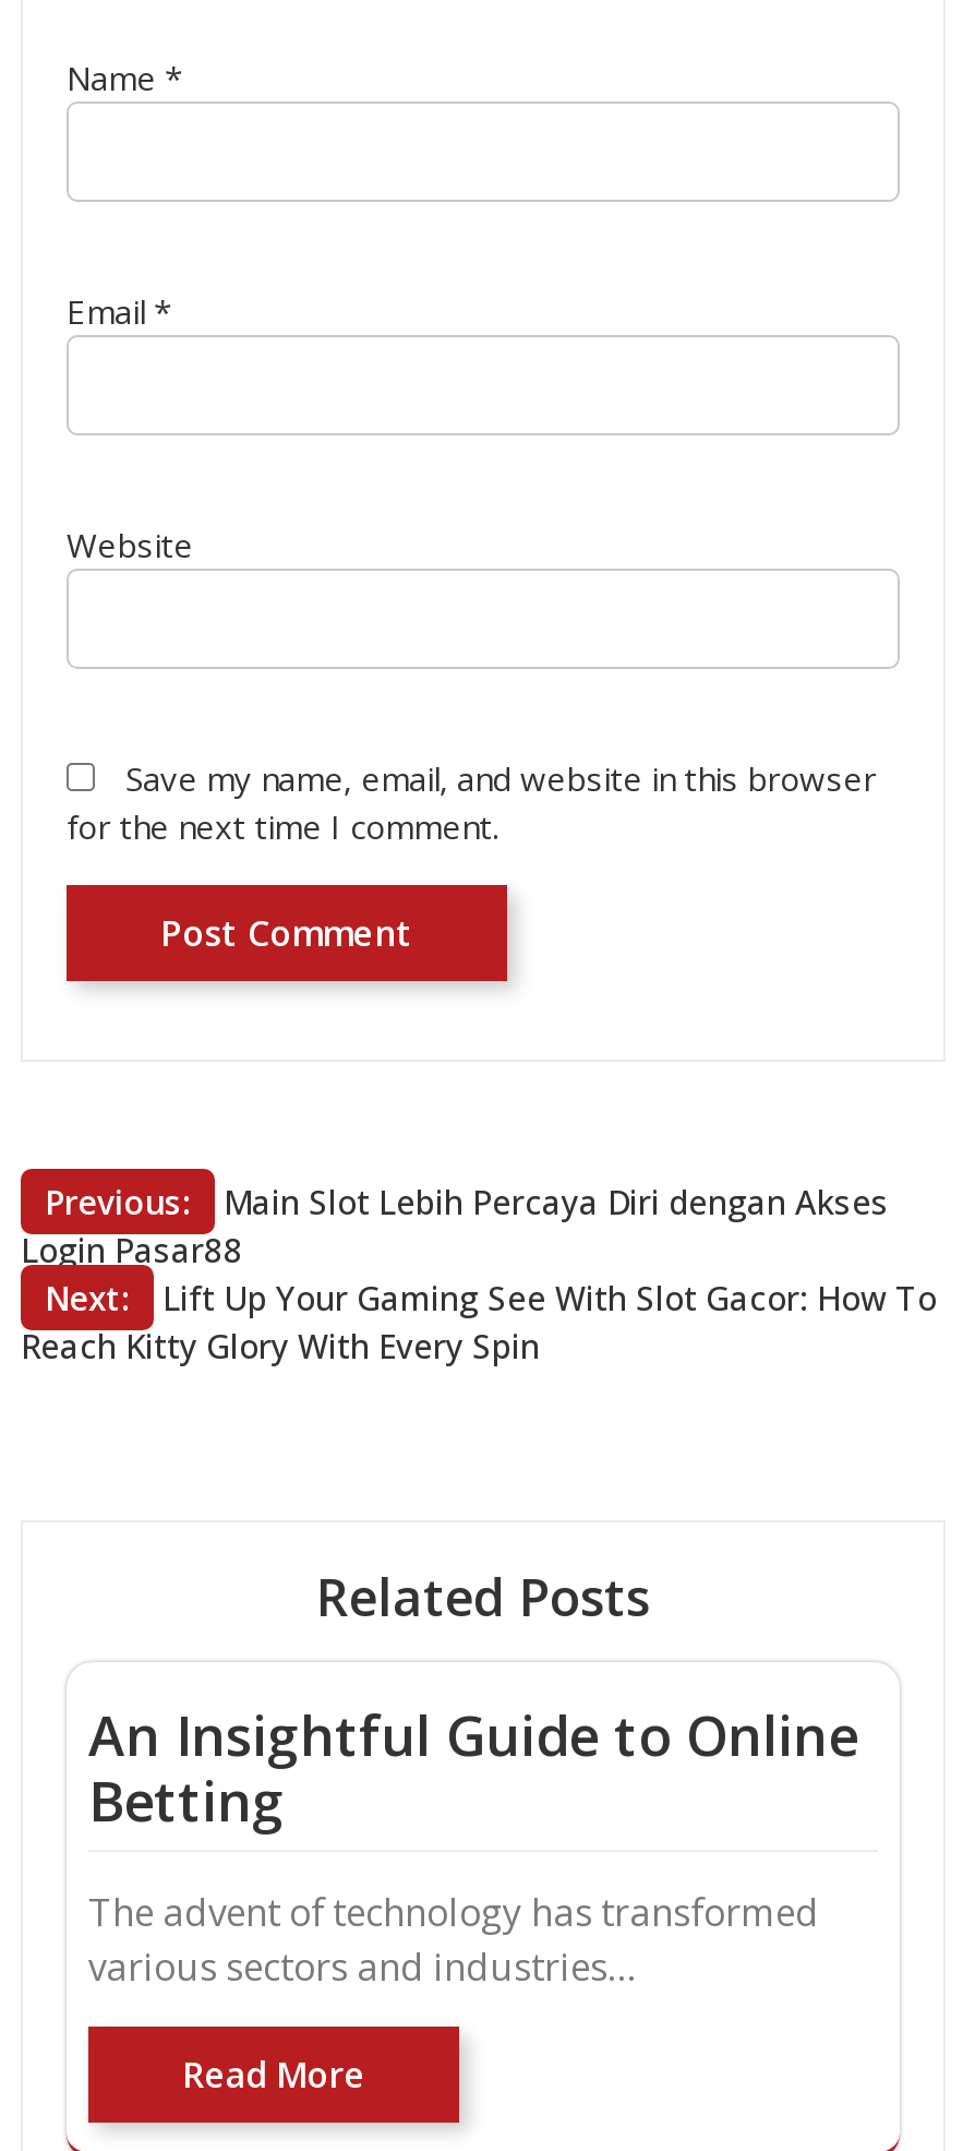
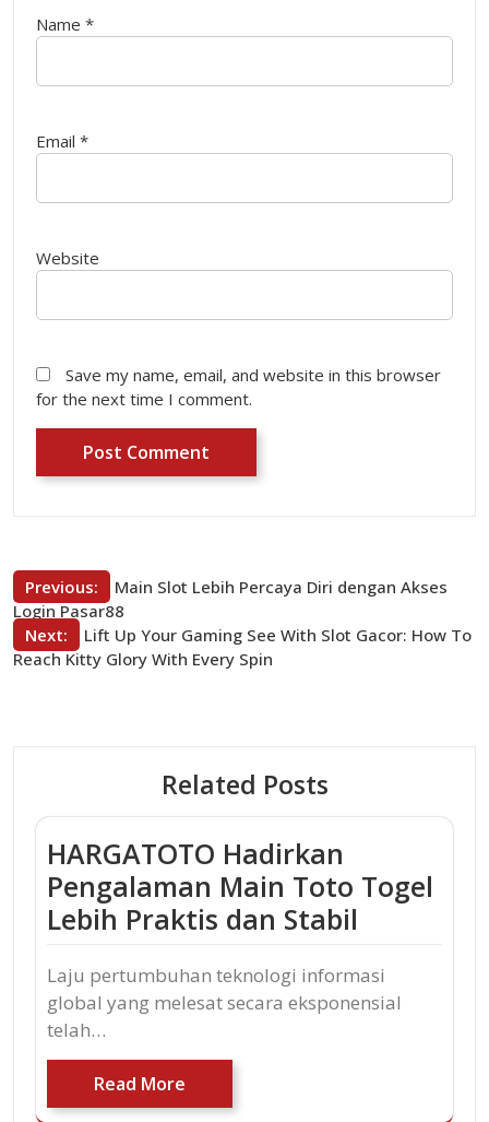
- An Insightful Guide to Online
- Betting
+ HARGATOTO Hadirkan
+ Pengalaman Main Toto Togel
+ Lebih Praktis dan Stabil

- The advent of technology has transformed
- various sectors and industries…
+ Laju pertumbuhan teknologi informasi
+ global yang melesat secara eksponensial
+ telah…
